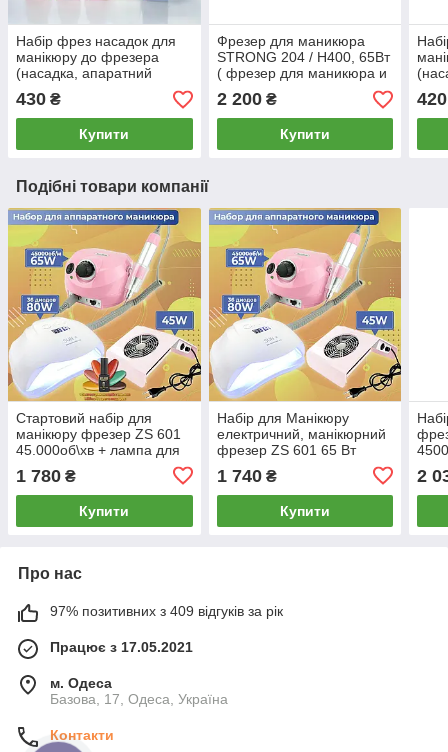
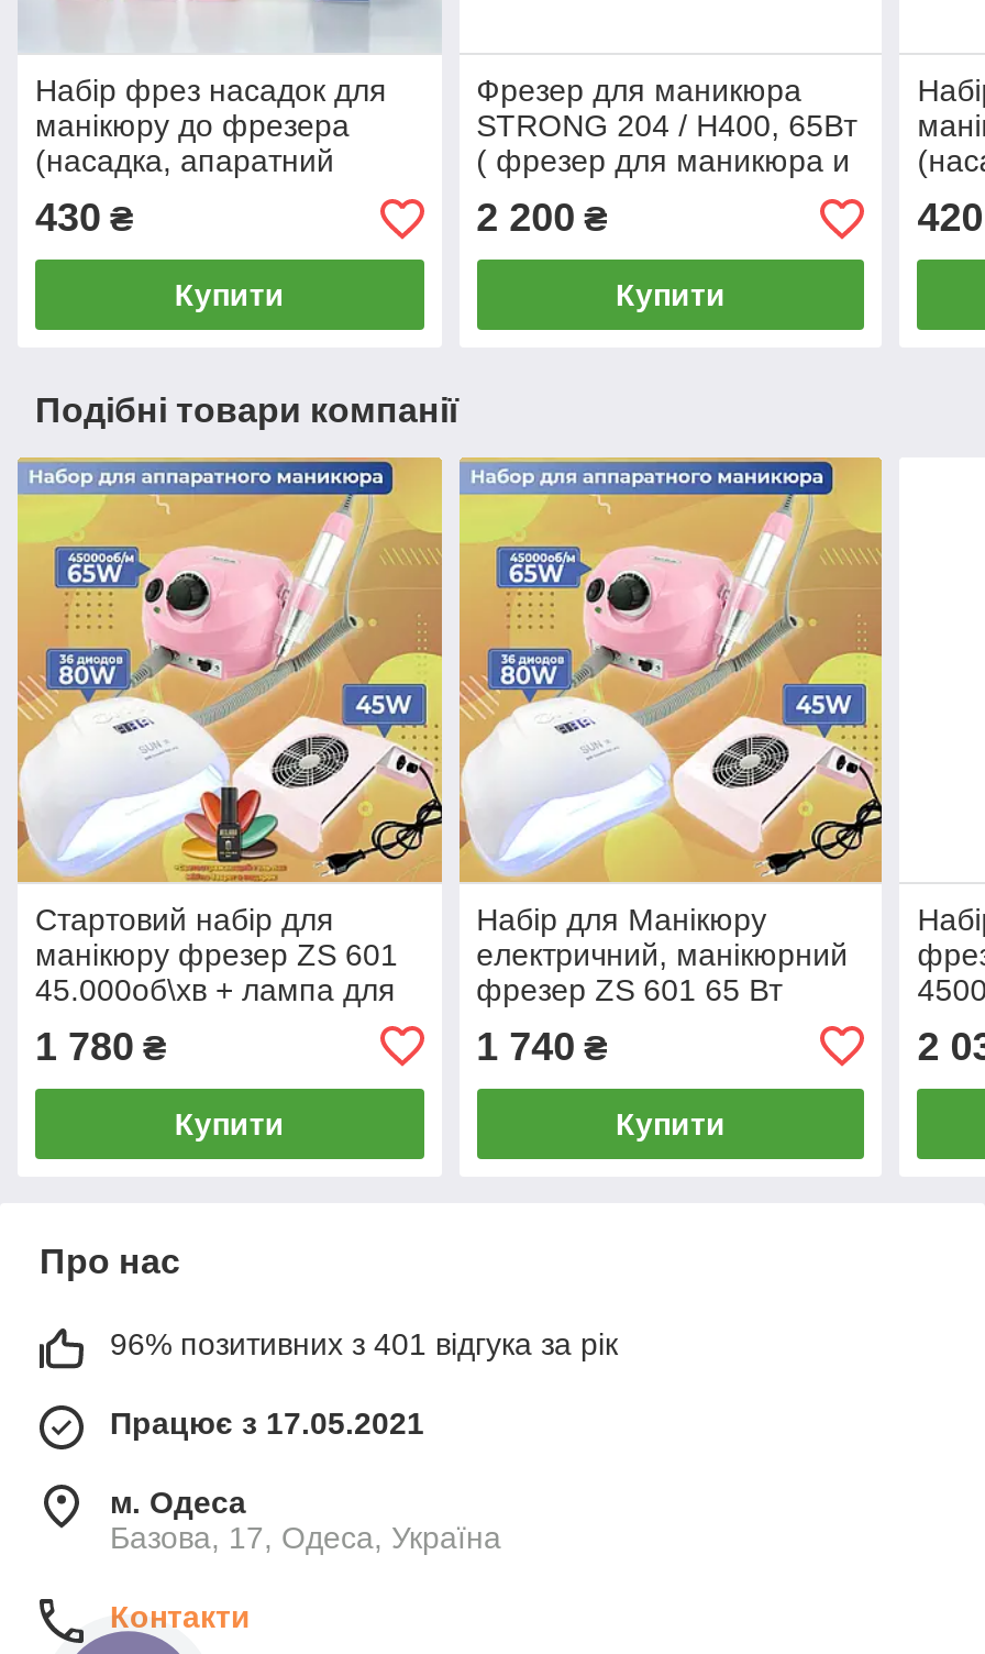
- 97% позитивних з 409 відгуків за рік
+ 96% позитивних з 401 відгука за рік
